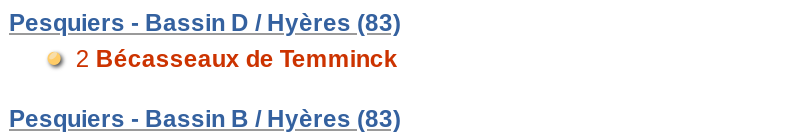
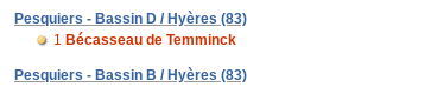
- 2 Bécasseaux de Temminck
+ 1 Bécasseau de Temminck
